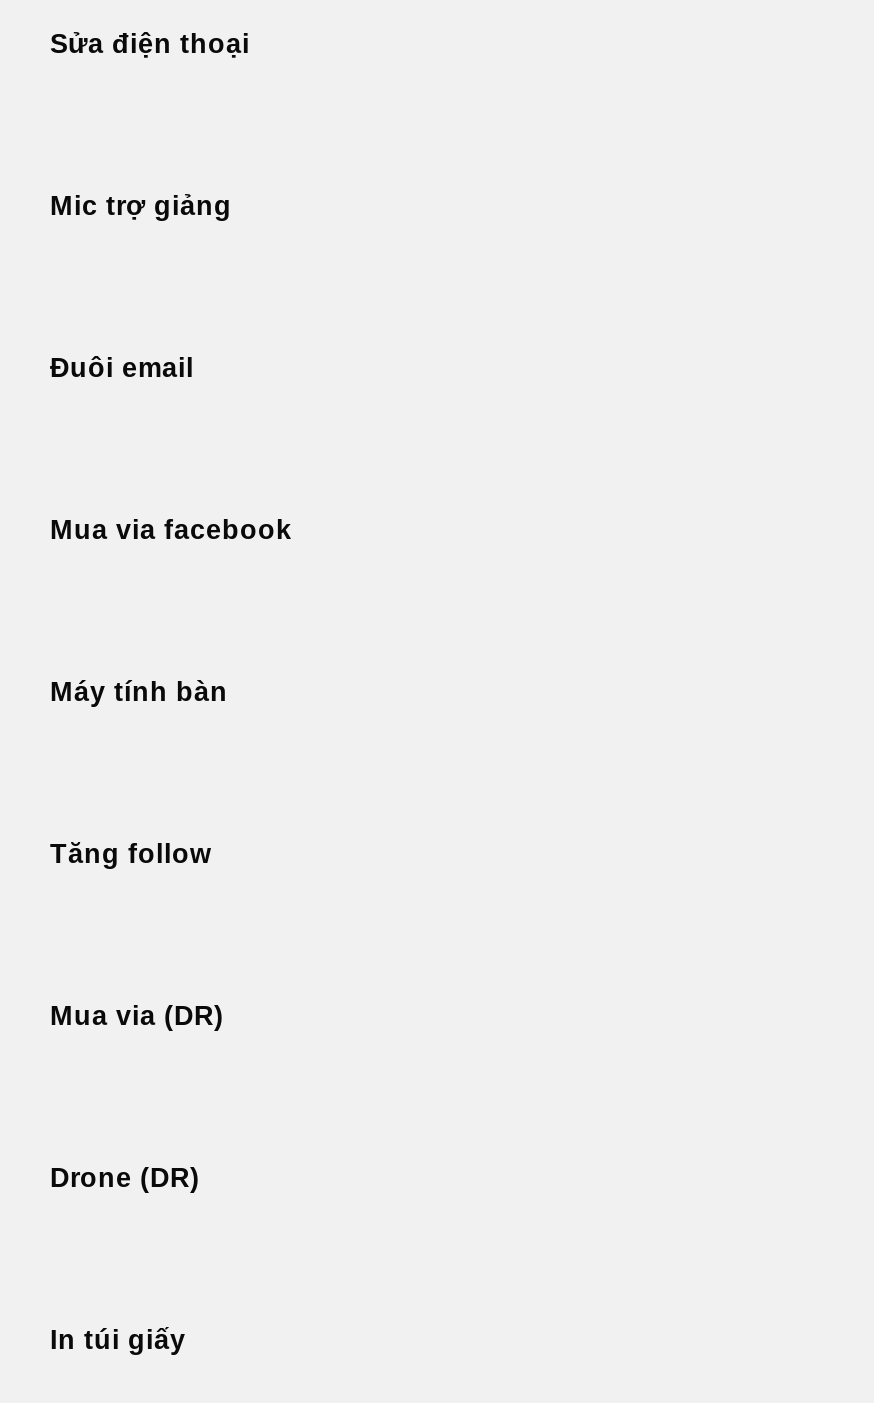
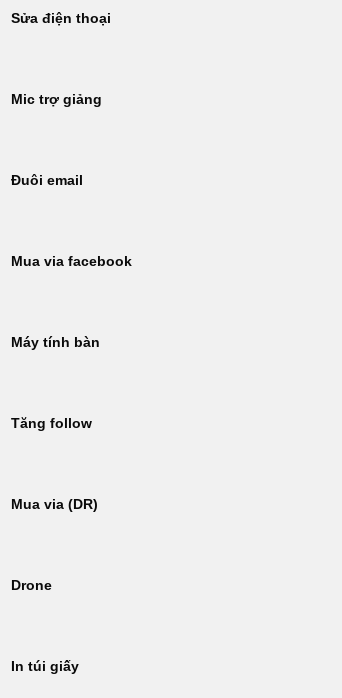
- Drone (DR)
+ Drone
